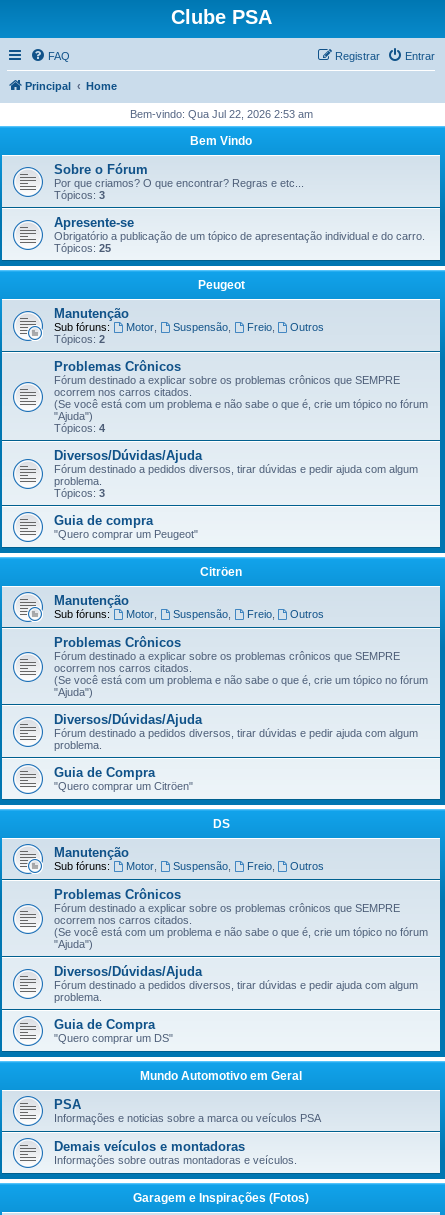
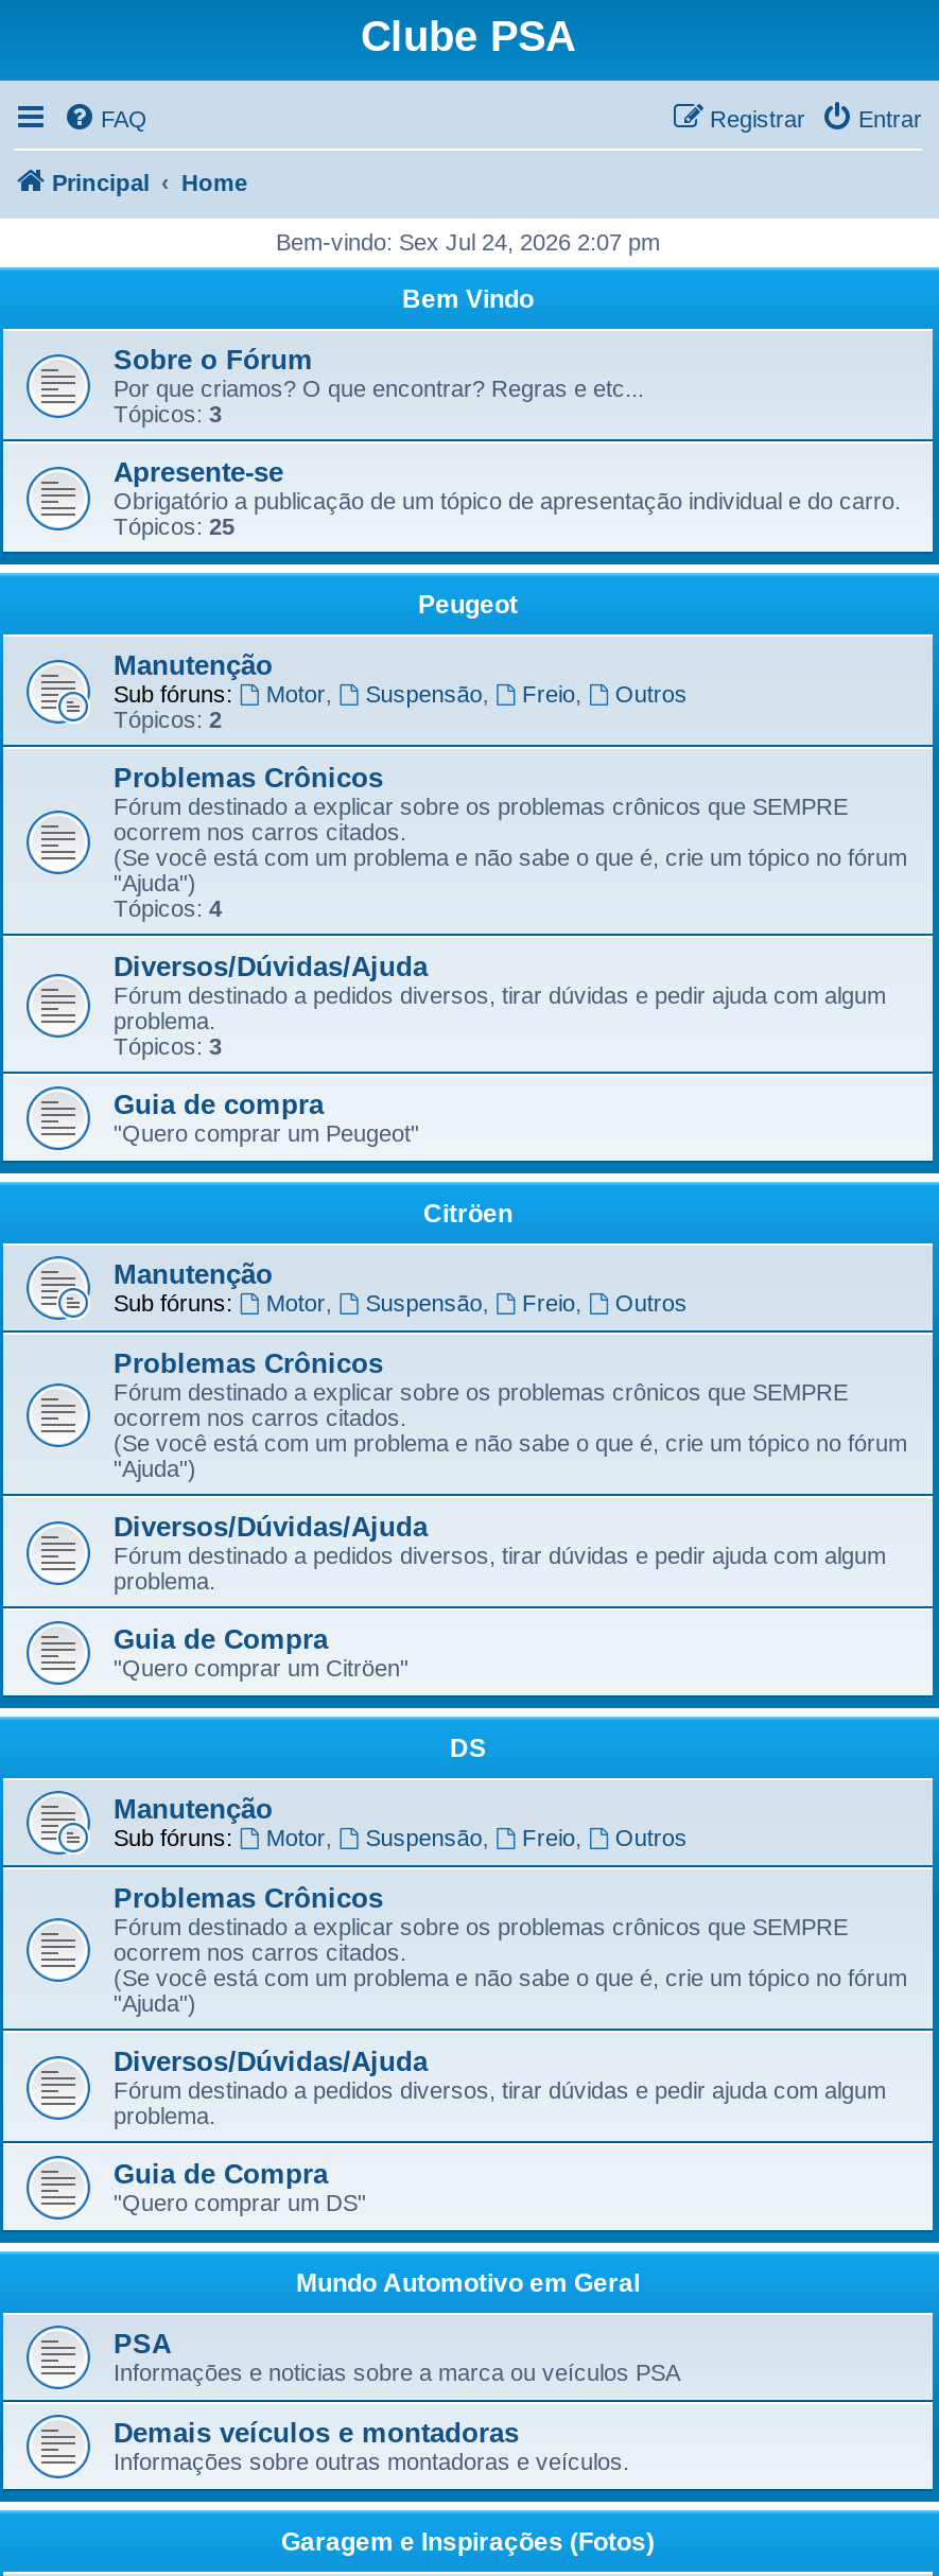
- Bem-vindo: Qua Jul 22, 2026 2:53 am
+ Bem-vindo: Sex Jul 24, 2026 2:07 pm
